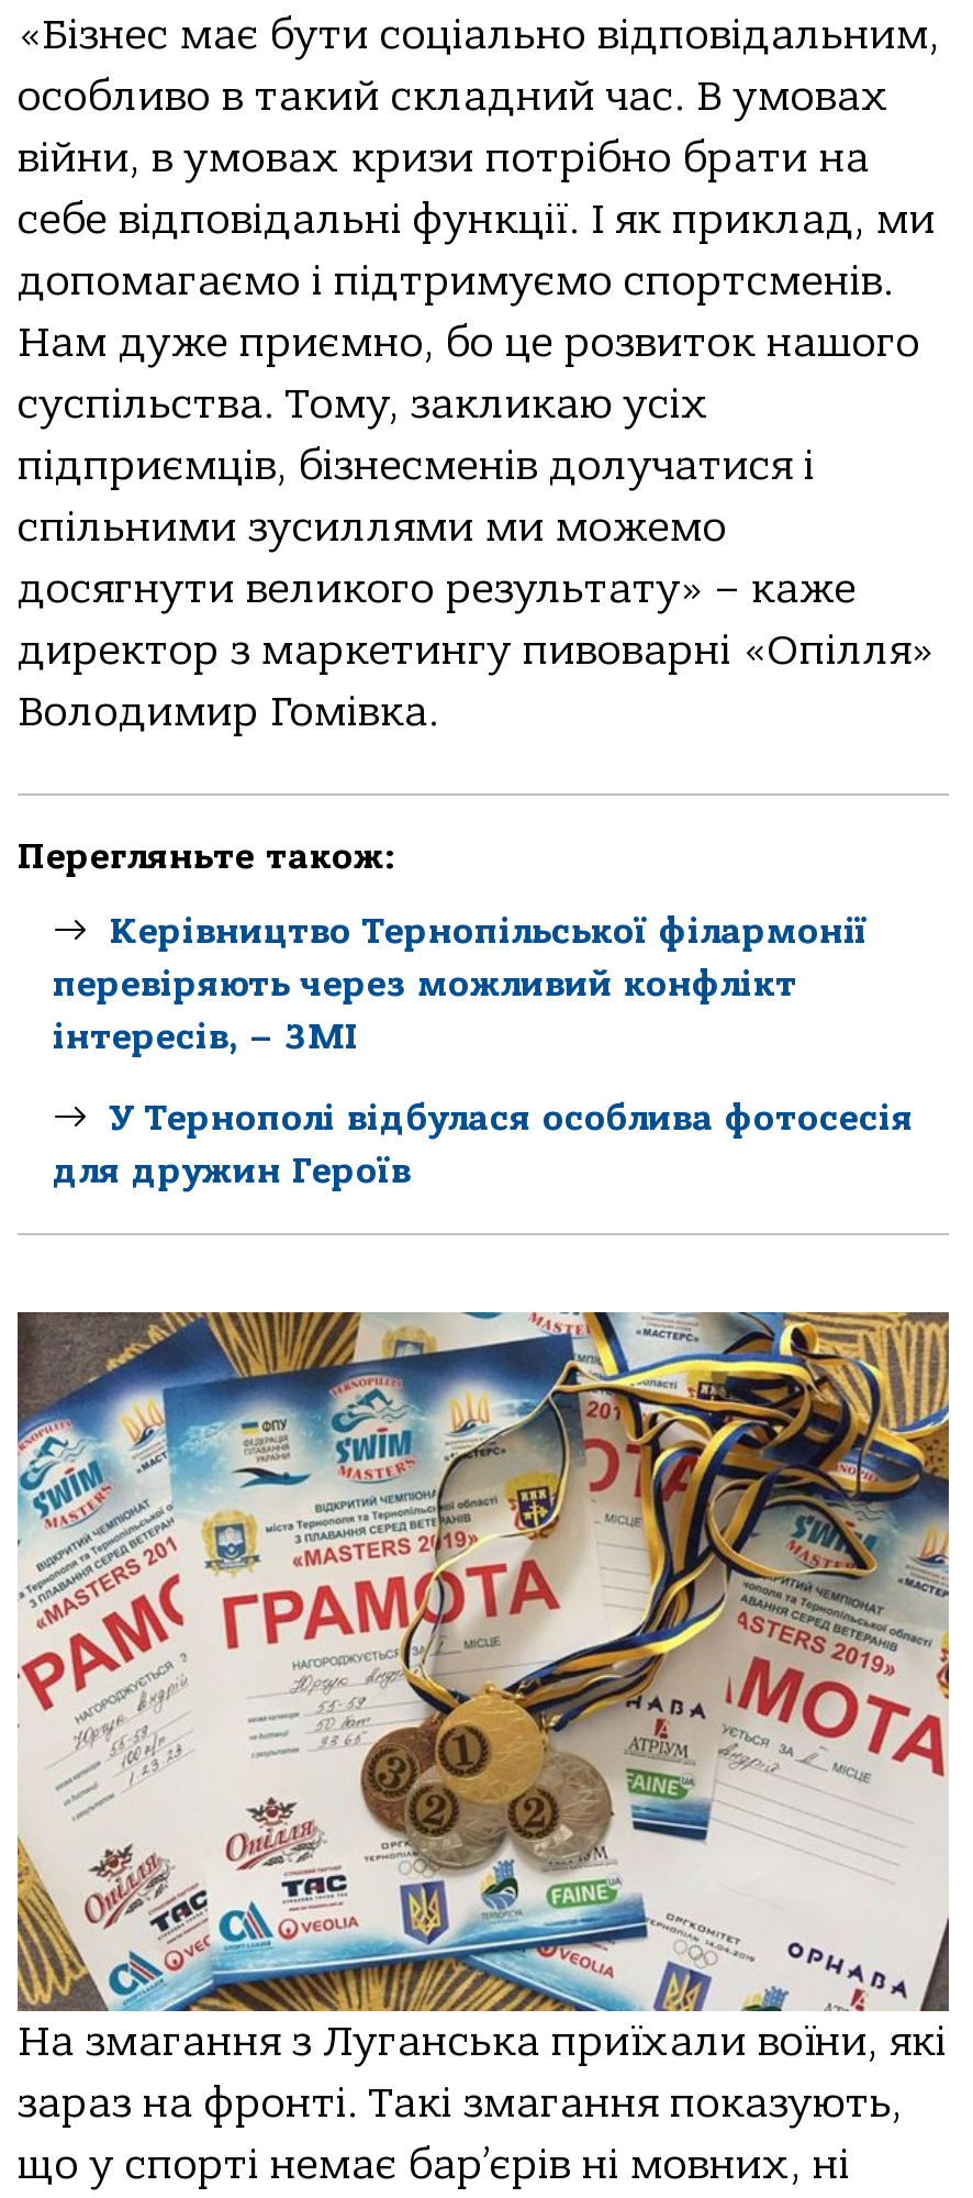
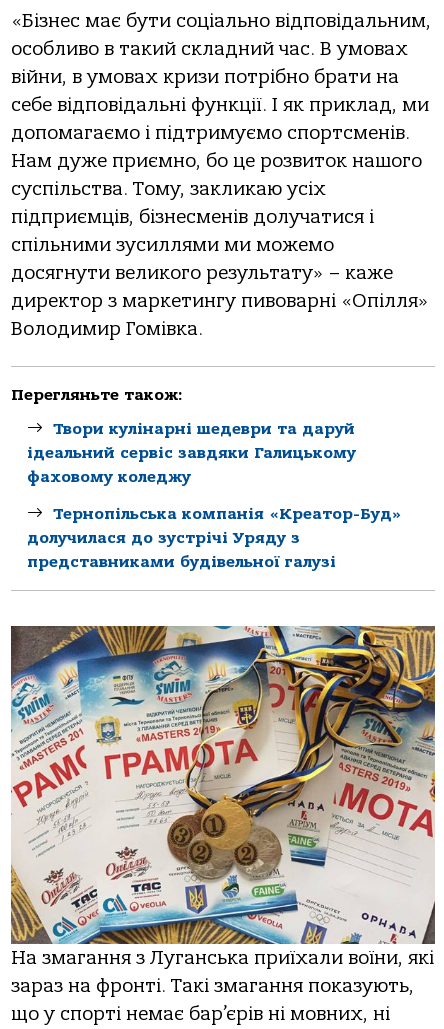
- Керівництво Тернопільської філармонії
- перевіряють через можливий конфлікт
- інтересів, – ЗМІ
+ Твори кулінарні шедеври та даруй
+ ідеальний сервіс завдяки Галицькому
+ фаховому коледжу

- У Тернополі відбулася особлива фотосесія
- для дружин Героїв
+ Тернопільськa компaнія «Креaтор-Буд»
+ долучилaся до зустрічі Уряду з
+ предстaвникaми будівельної гaлузі
